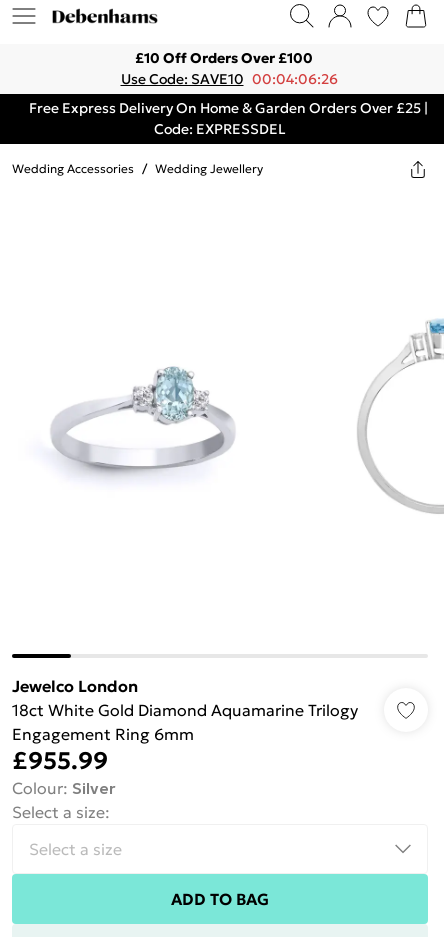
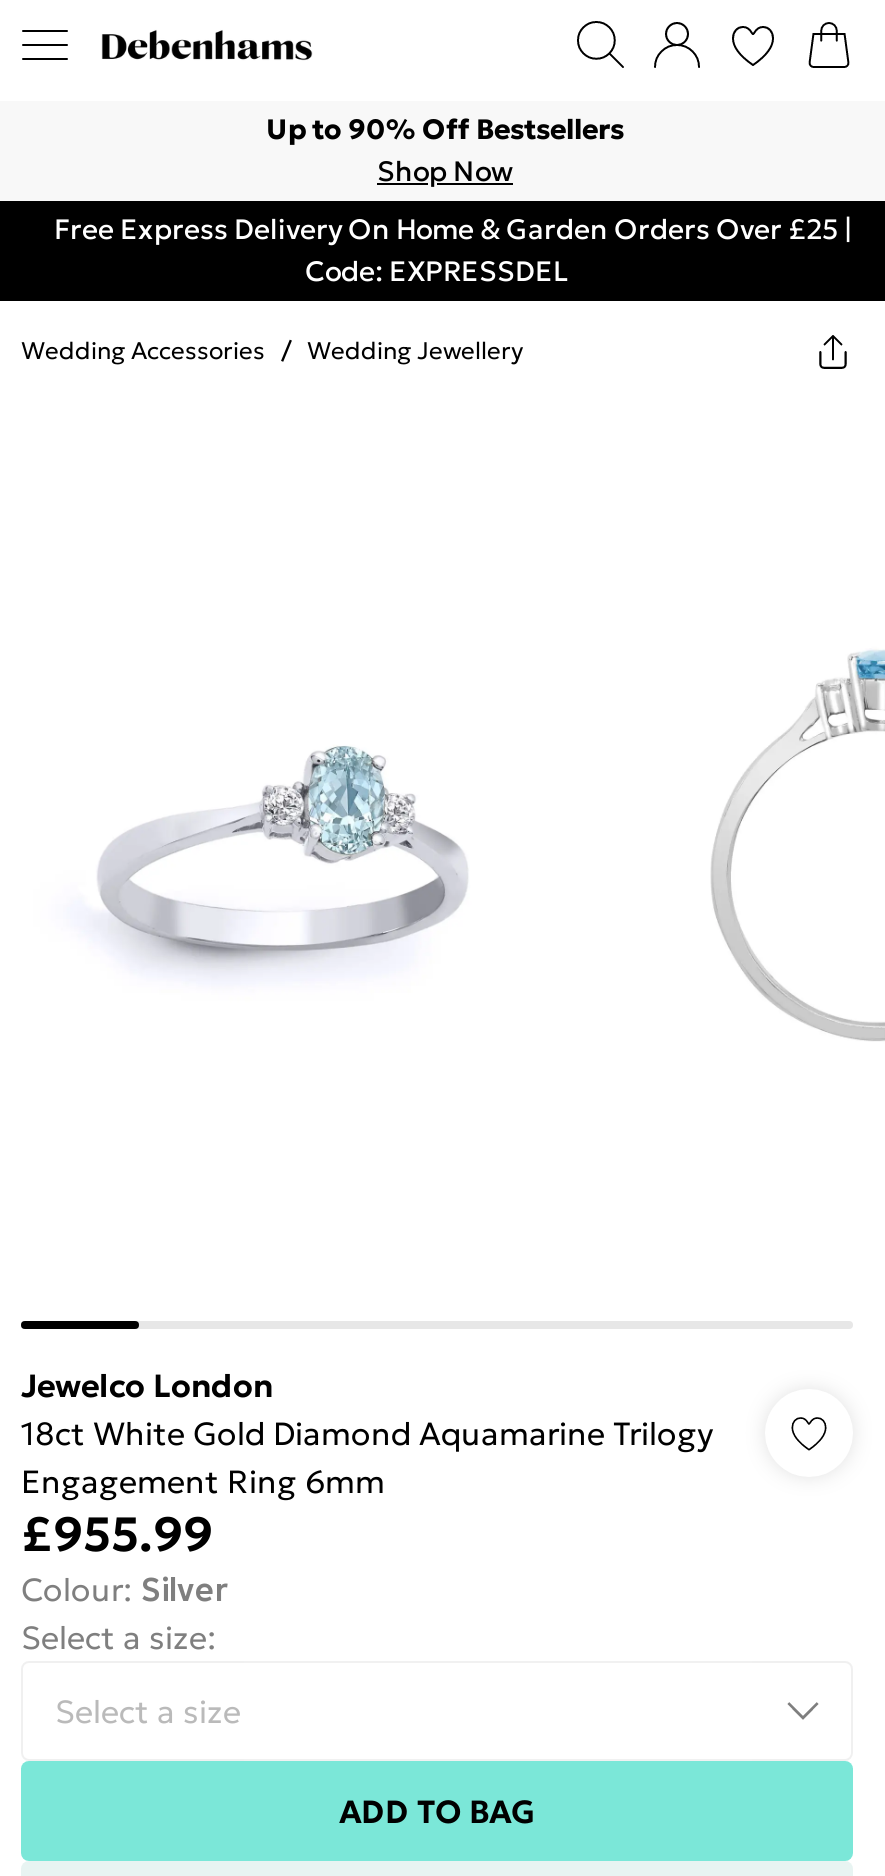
- £10 Off Orders Over £100
- Use Code: SAVE10 00:04:06:26
+ Up to 90% Off Bestsellers
+ Shop Now
